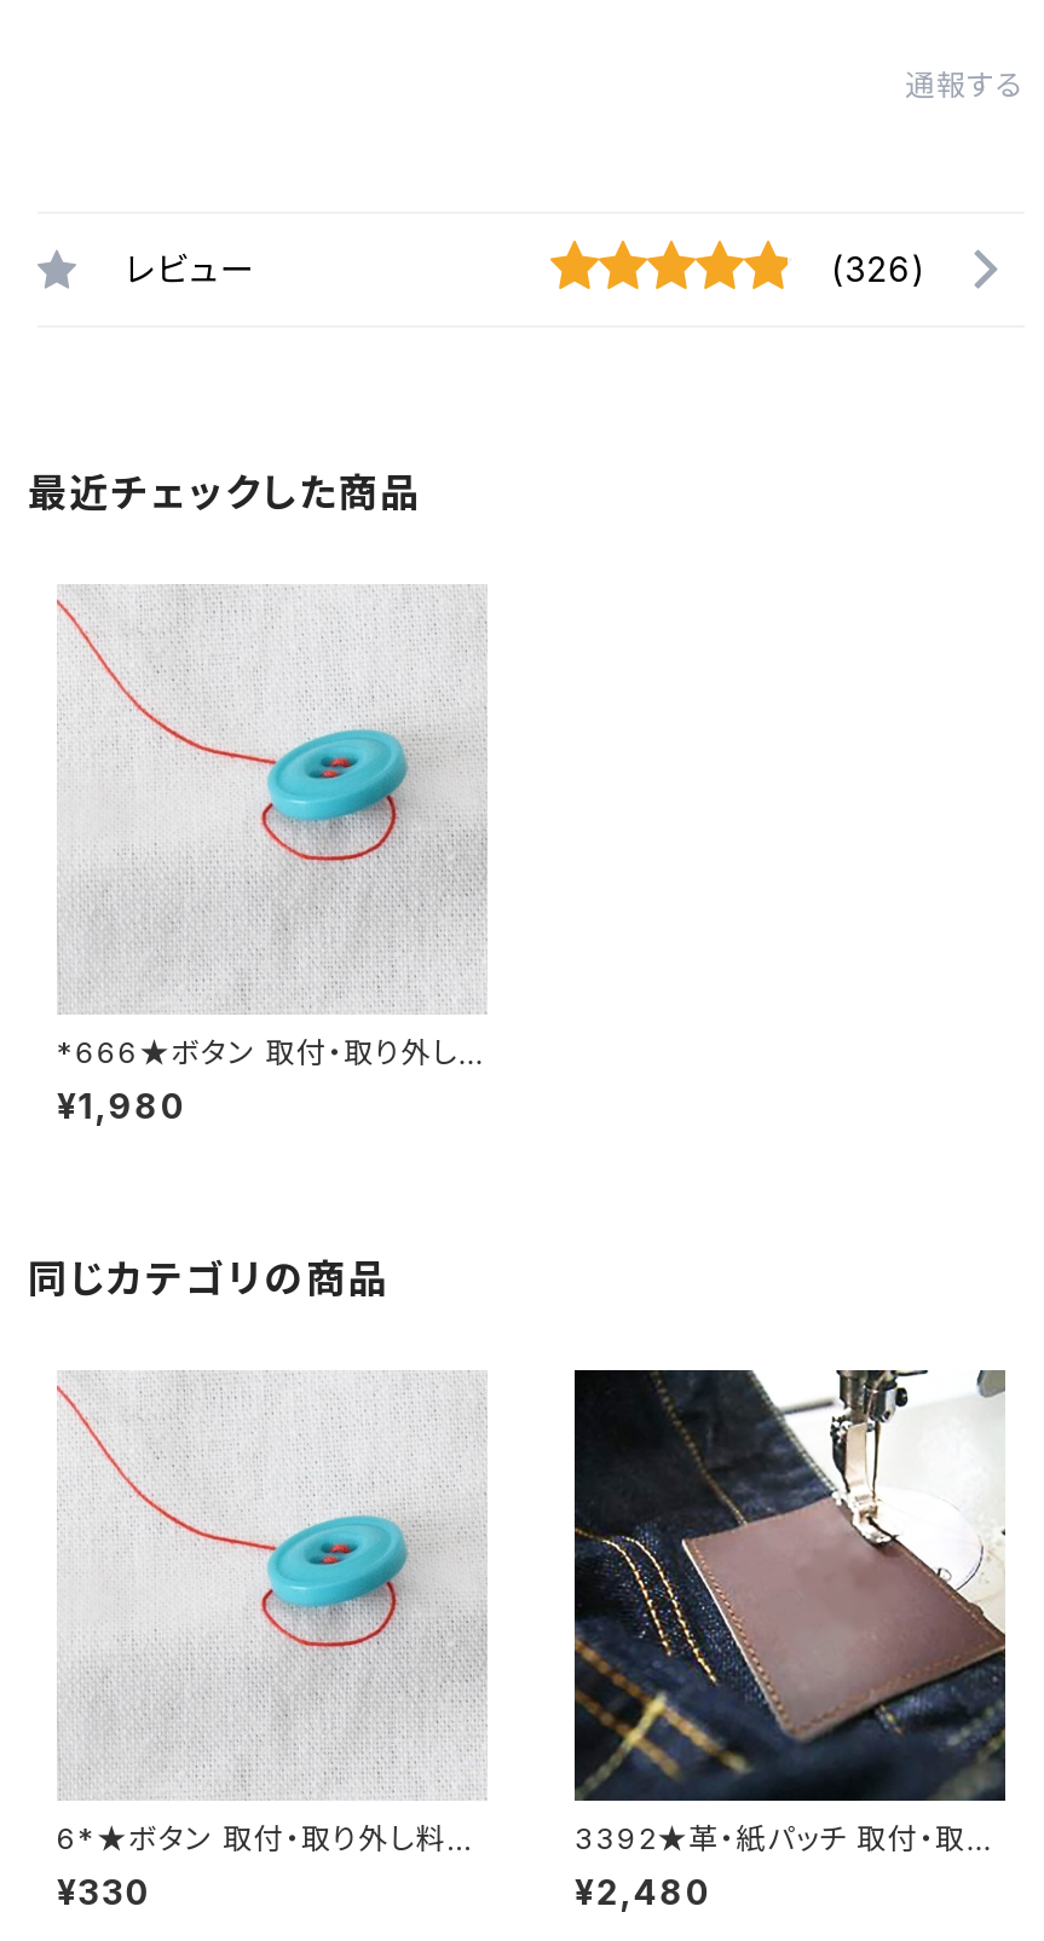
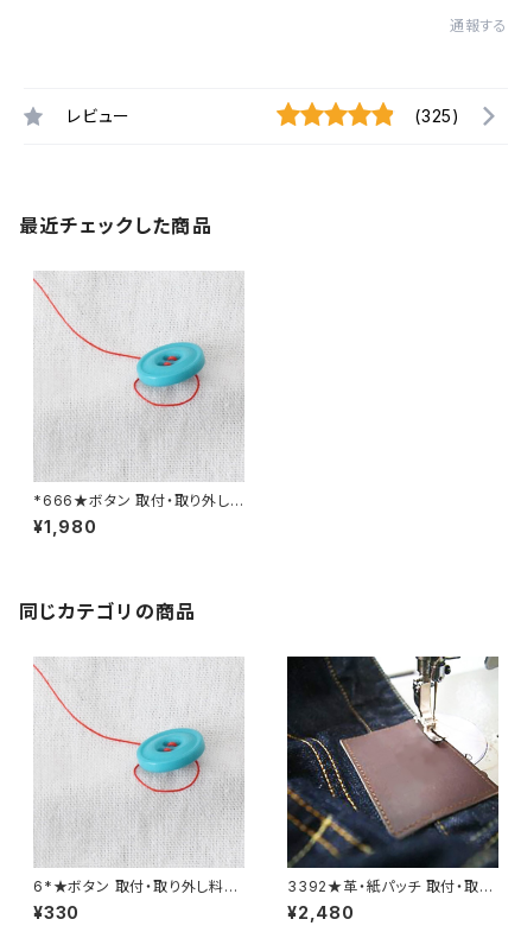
- (326)
+ (325)
